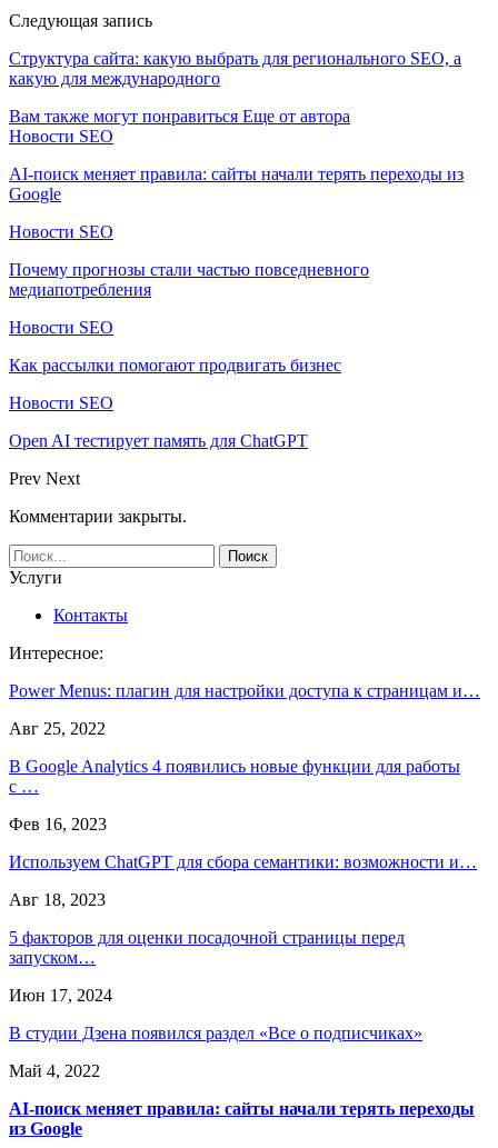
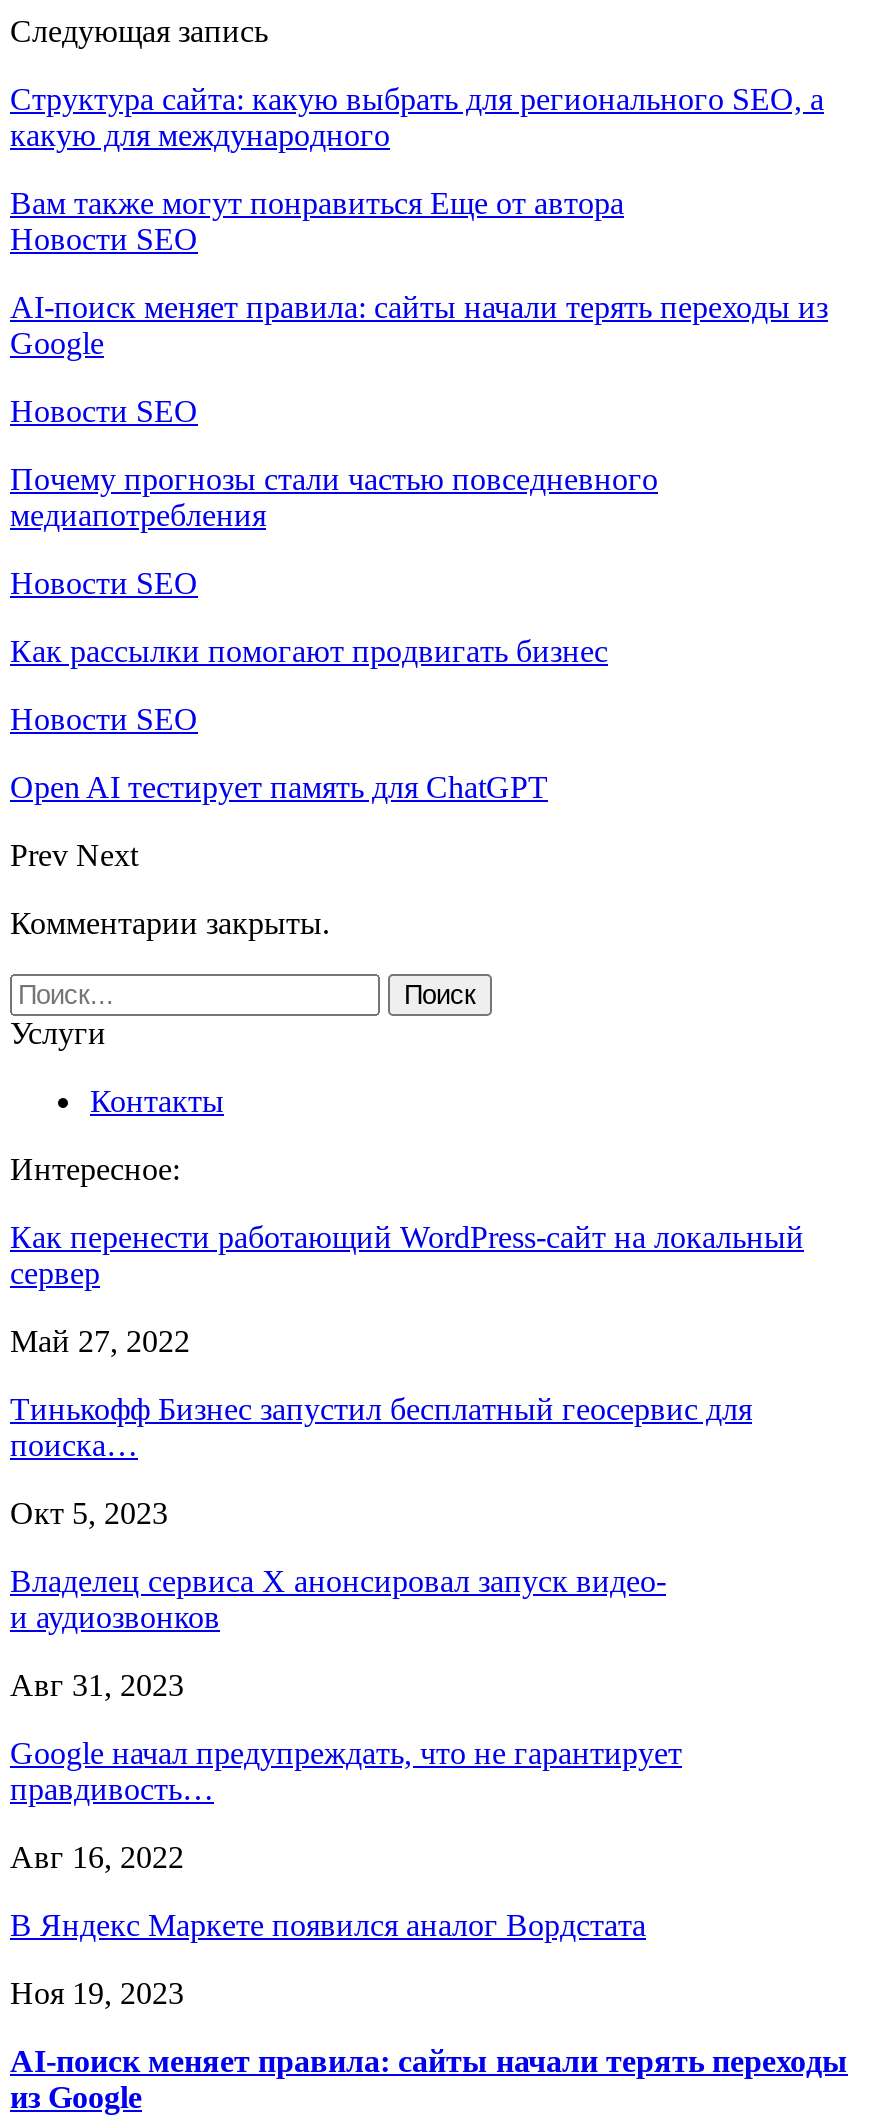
- Power Menus: плагин для настройки доступа к страницам и…
+ Как перенести работающий WordPress-сайт на локальный
+ сервер

- Авг 25, 2022
+ Май 27, 2022

- В Google Analytics 4 появились новые функции для работы
- с …
+ Тинькофф Бизнес запустил бесплатный геосервис для
+ поиска…

- Фев 16, 2023
+ Окт 5, 2023

- Используем ChatGPT для сбора семантики: возможности и…
+ Владелец сервиса Х анонсировал запуск видео-
+ и аудиозвонков

- Авг 18, 2023
+ Авг 31, 2023

- 5 факторов для оценки посадочной страницы перед
- запуском…
+ Google начал предупреждать, что не гарантирует
+ правдивость…

- Июн 17, 2024
+ Авг 16, 2022

- В студии Дзена появился раздел «Все о подписчиках»
+ В Яндекс Маркете появился аналог Вордстата

- Май 4, 2022
+ Ноя 19, 2023
